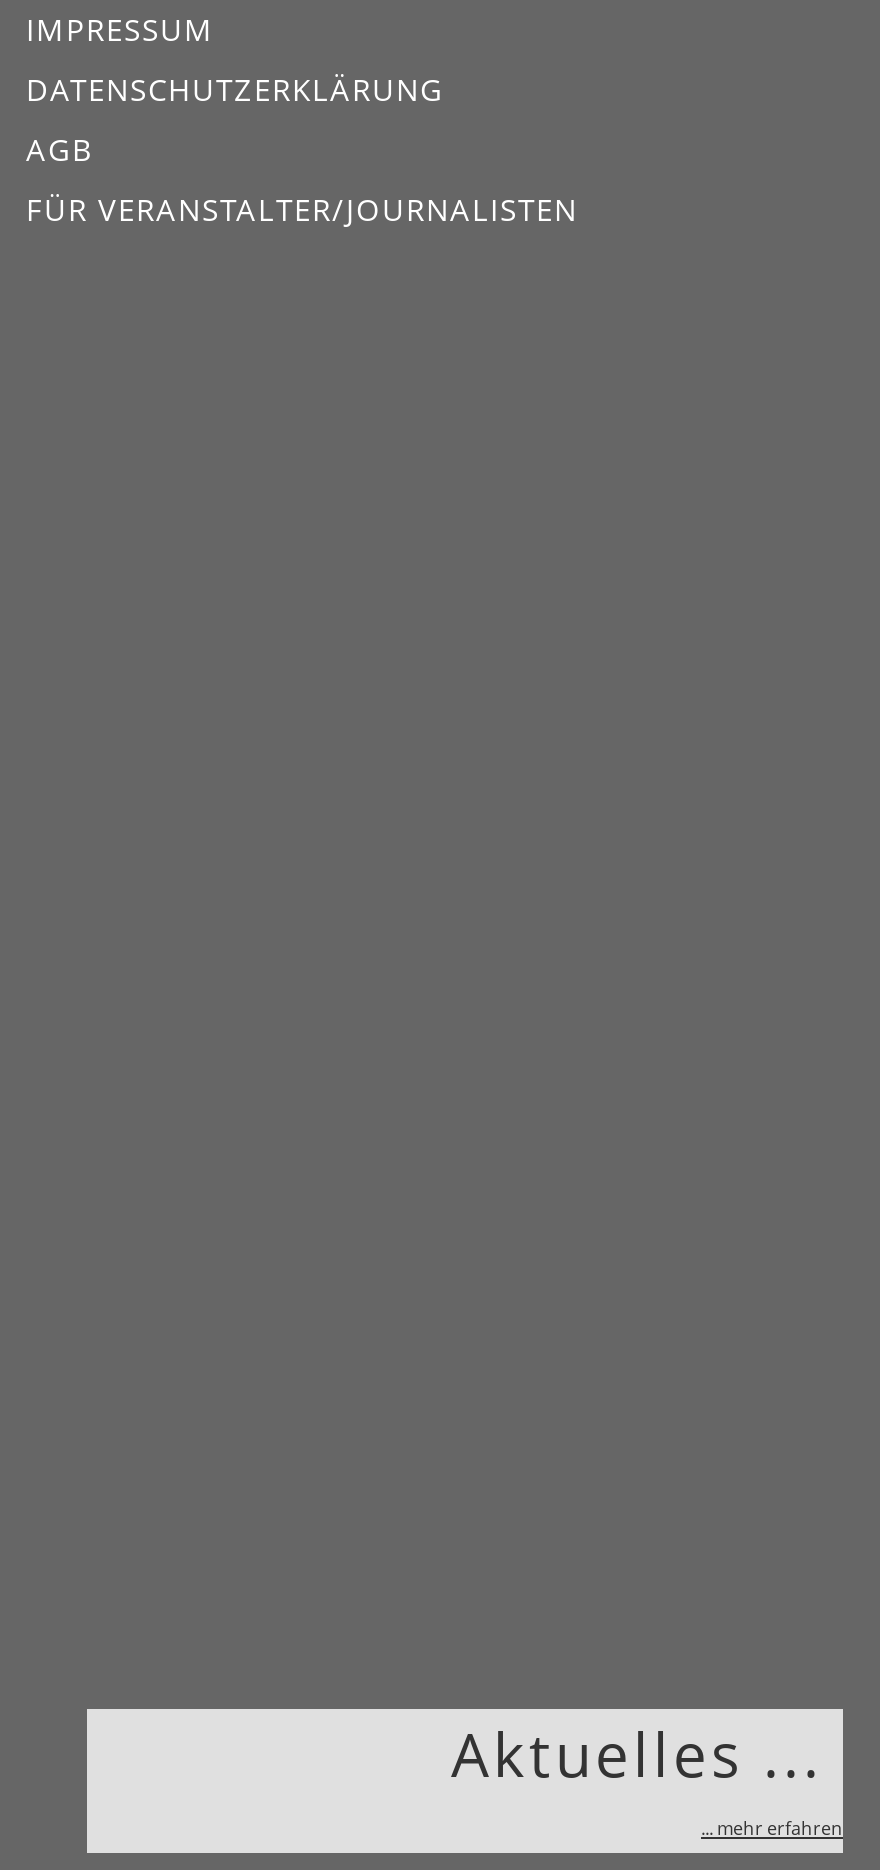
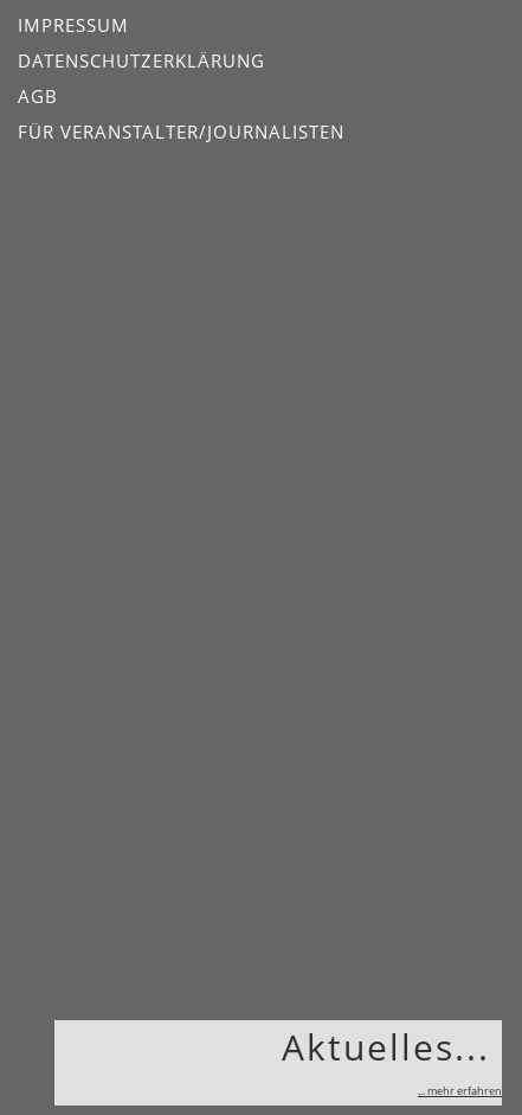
- Aktuelles ...
+ Aktuelles...
